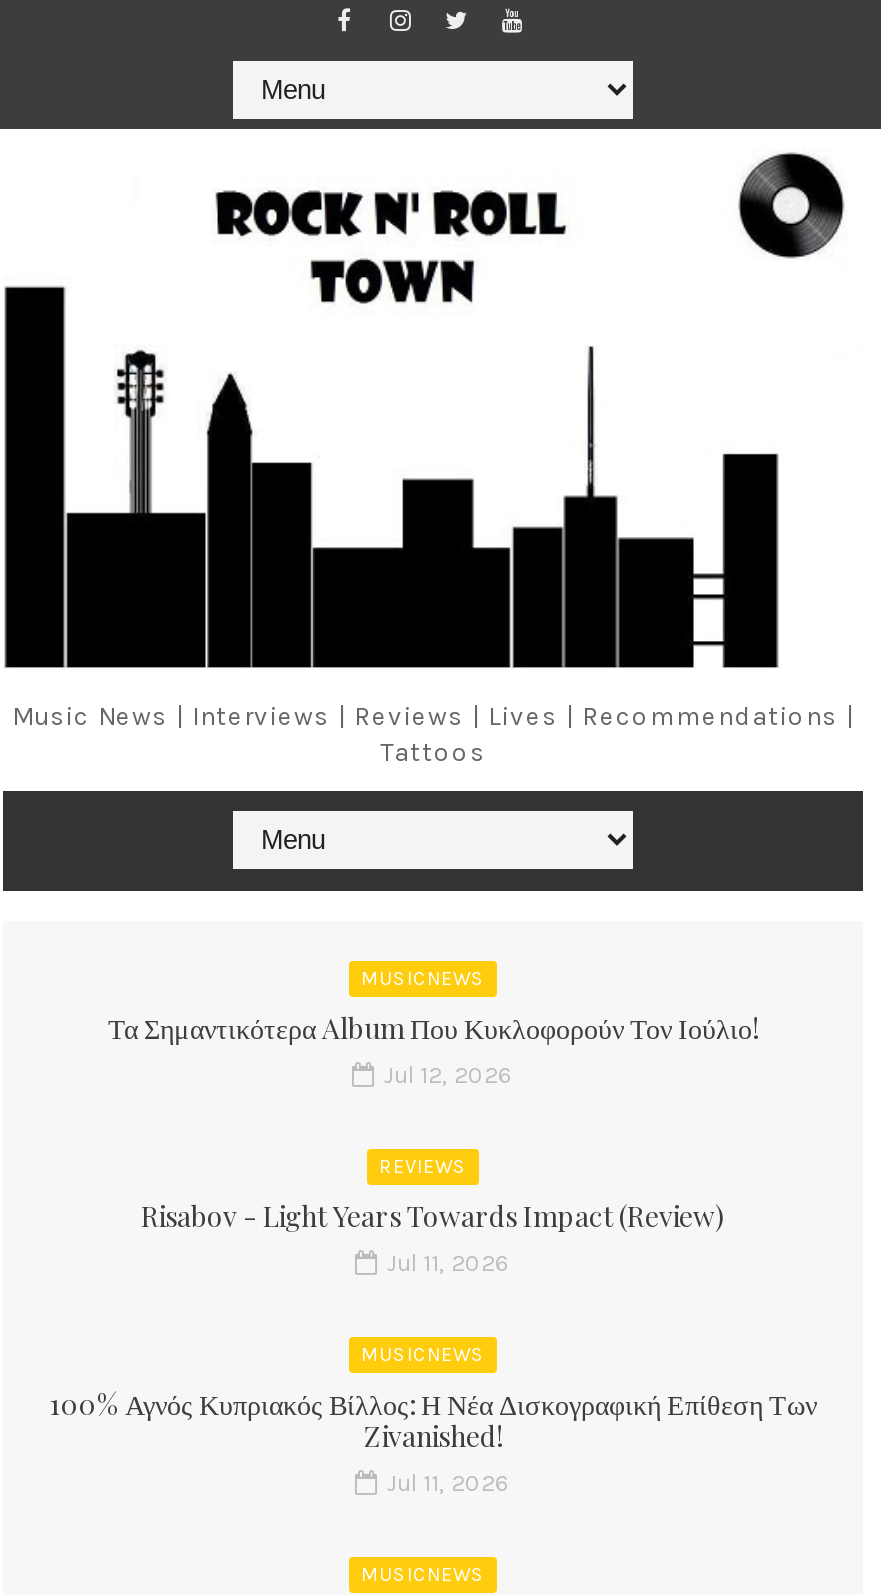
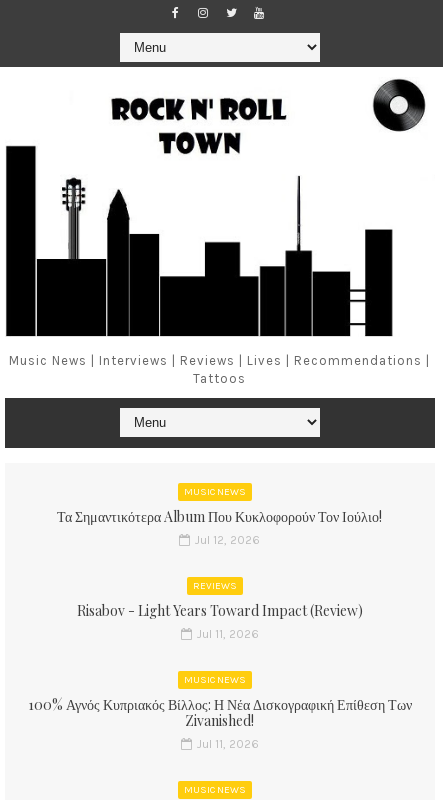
- Risabov - Light Years Towards Impact (Review)
+ Risabov - Light Years Toward Impact (Review)
